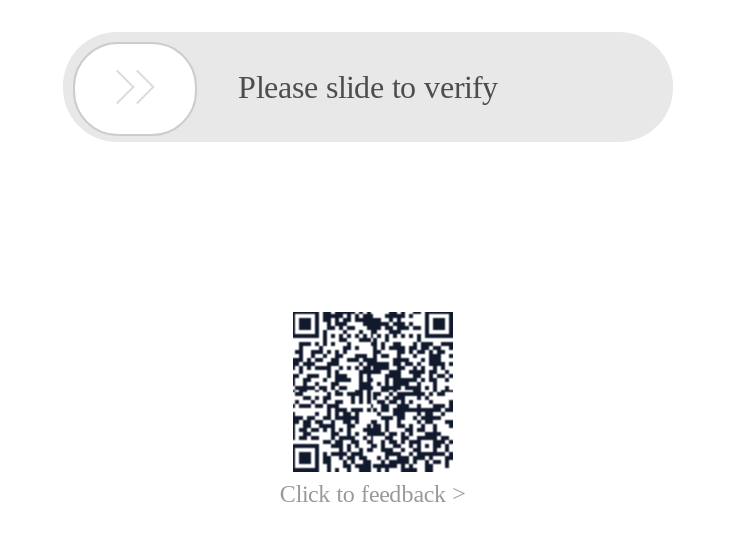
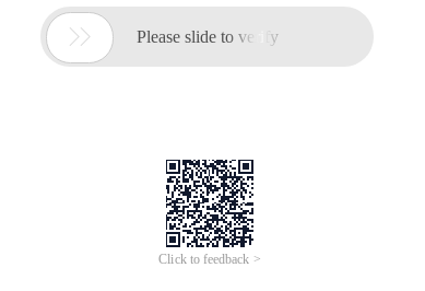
- [image]
+ [image]
